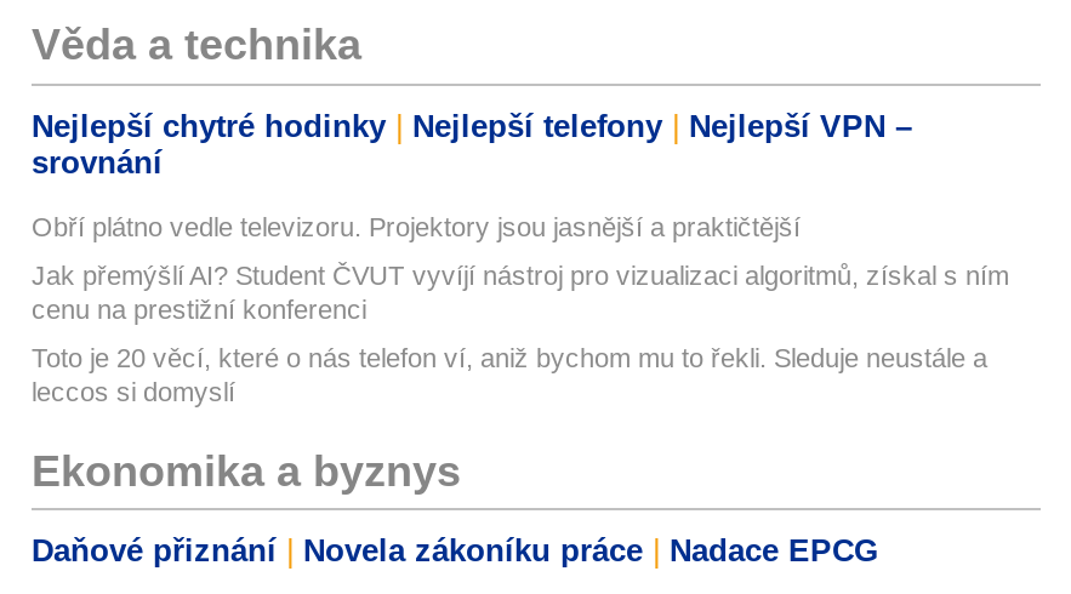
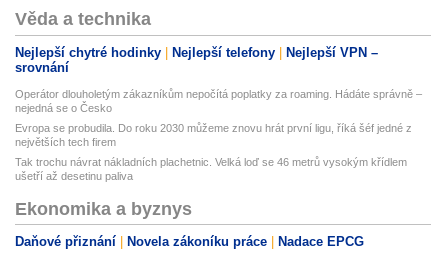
- Obří plátno vedle televizoru. Projektory jsou jasnější a praktičtější
+ Operátor dlouholetým zákazníkům nepočítá poplatky za roaming. Hádáte správně –
+ nejedná se o Česko

- Jak přemýšlí AI? Student ČVUT vyvíjí nástroj pro vizualizaci algoritmů, získal s ním
- cenu na prestižní konferenci
+ Evropa se probudila. Do roku 2030 můžeme znovu hrát první ligu, říká šéf jedné z
+ největších tech firem

- Toto je 20 věcí, které o nás telefon ví, aniž bychom mu to řekli. Sleduje neustále a
- leccos si domyslí
+ Tak trochu návrat nákladních plachetnic. Velká loď se 46 metrů vysokým křídlem
+ ušetří až desetinu paliva
